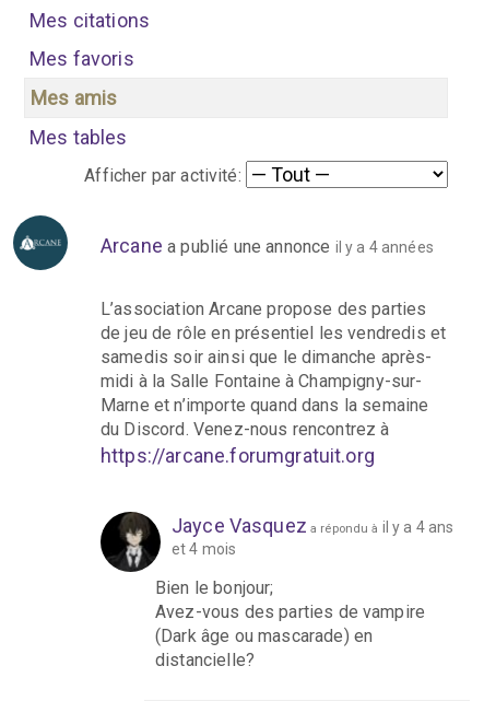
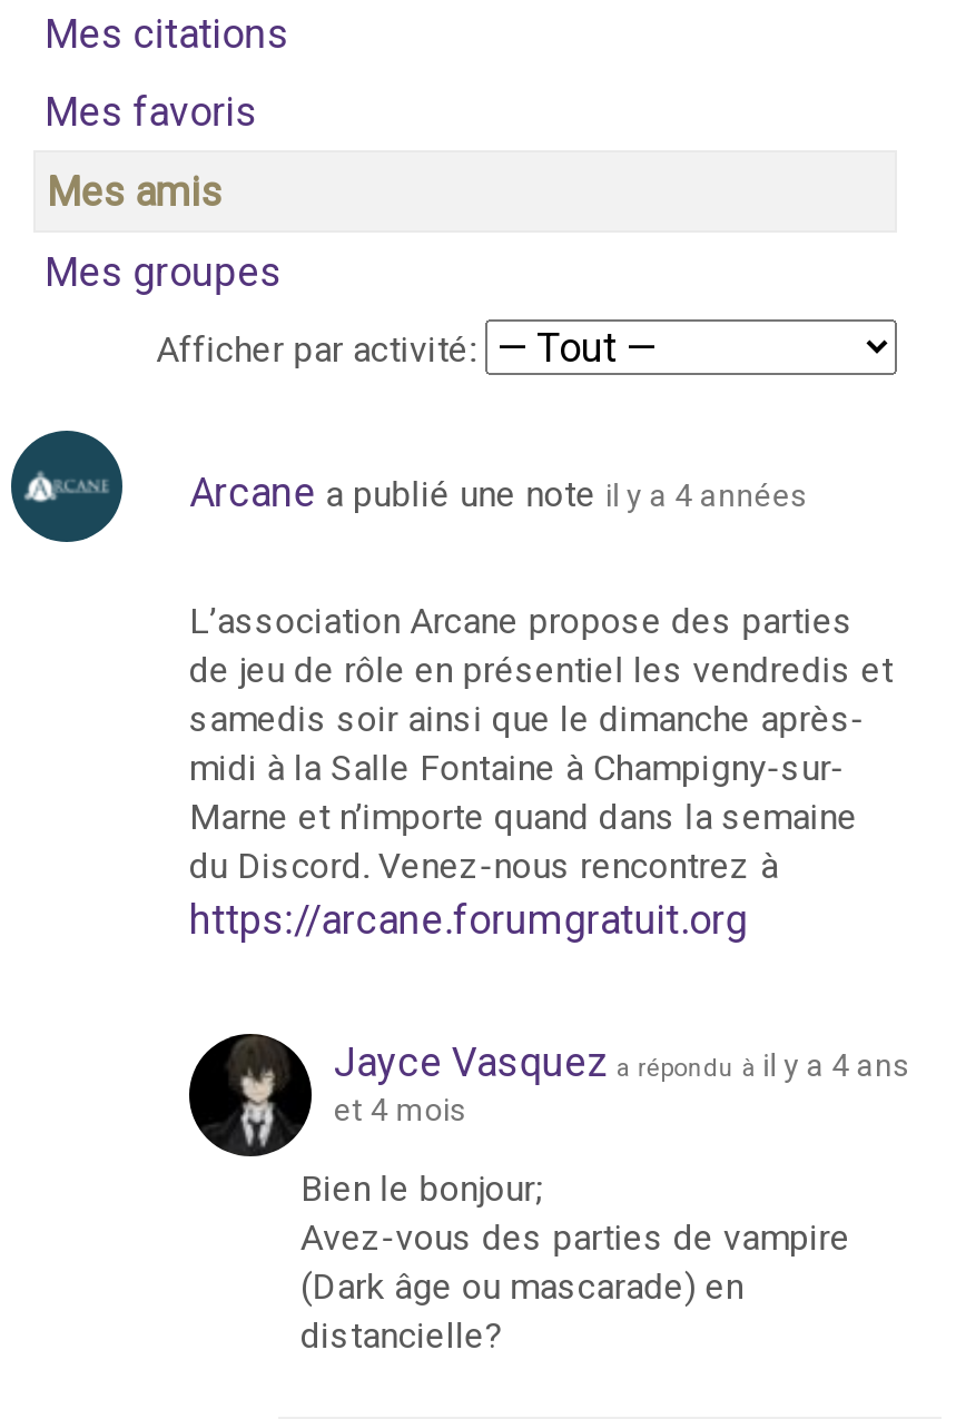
- Mes tables
+ Mes groupes

- Arcane a publié une annonce il y a 4 années
+ Arcane a publié une note il y a 4 années
